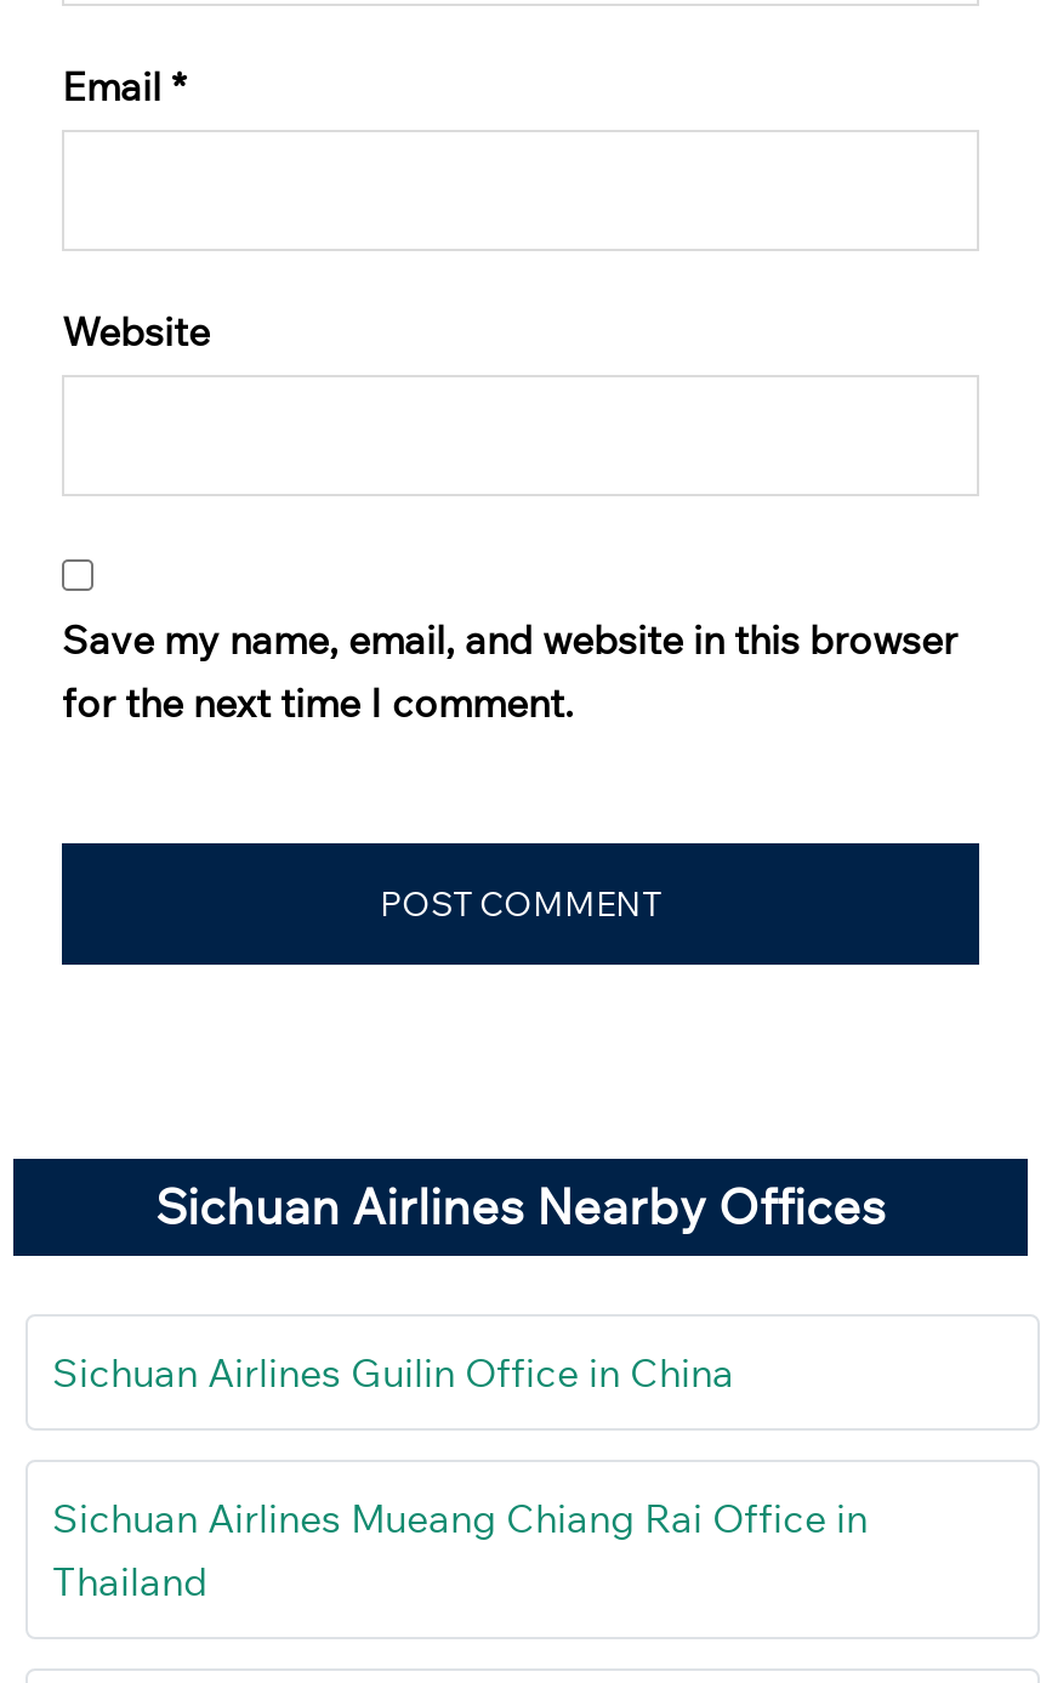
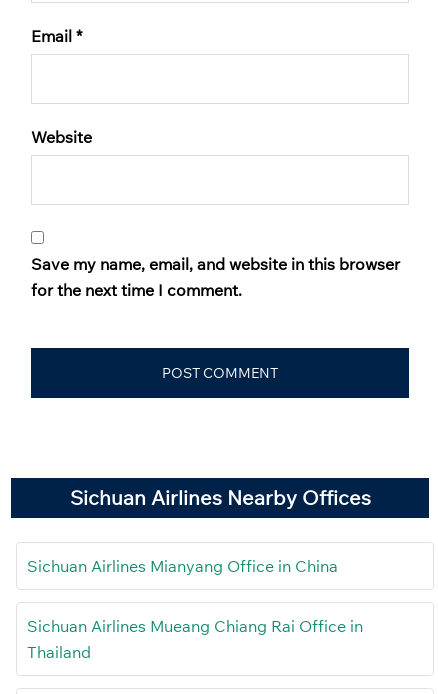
- Sichuan Airlines Guilin Office in China
+ Sichuan Airlines Mianyang Office in China
